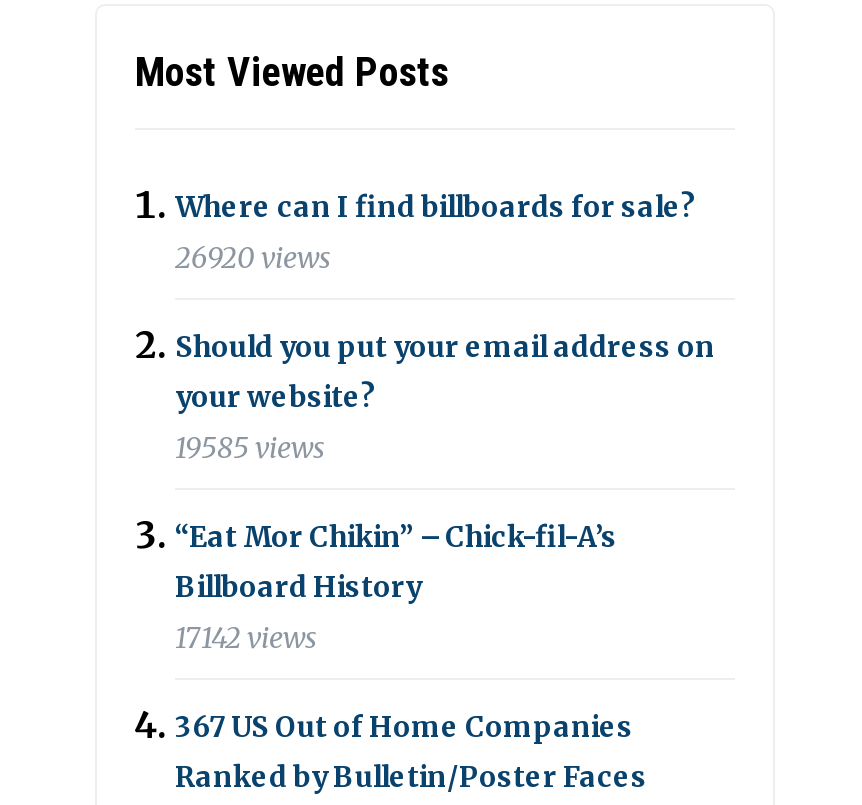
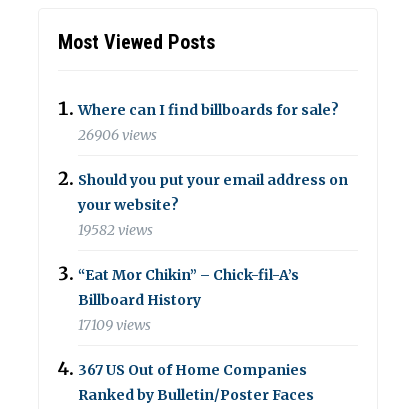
- 26920 views
+ 26906 views

- 19585 views
+ 19582 views

- 17142 views
+ 17109 views
